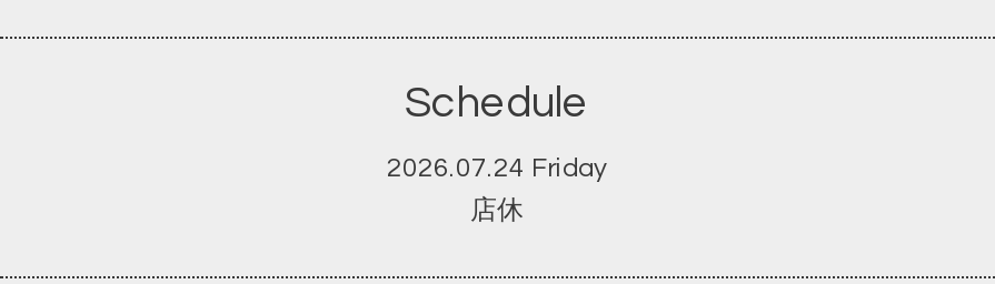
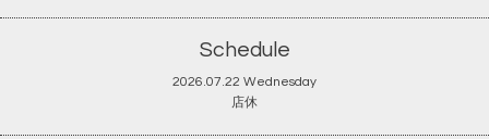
- 2026.07.24 Friday
+ 2026.07.22 Wednesday
